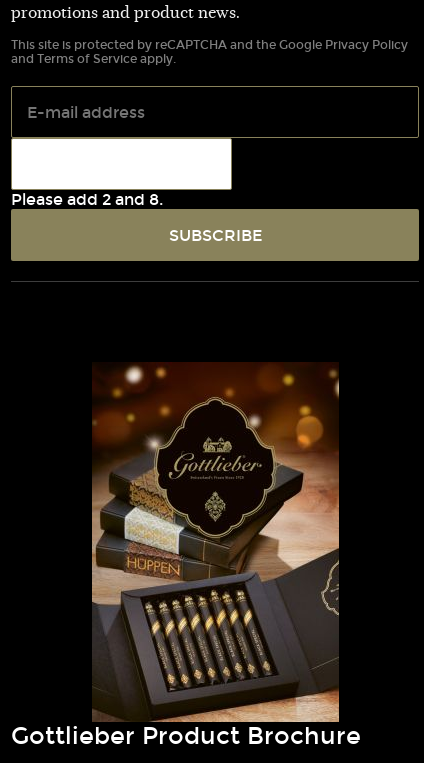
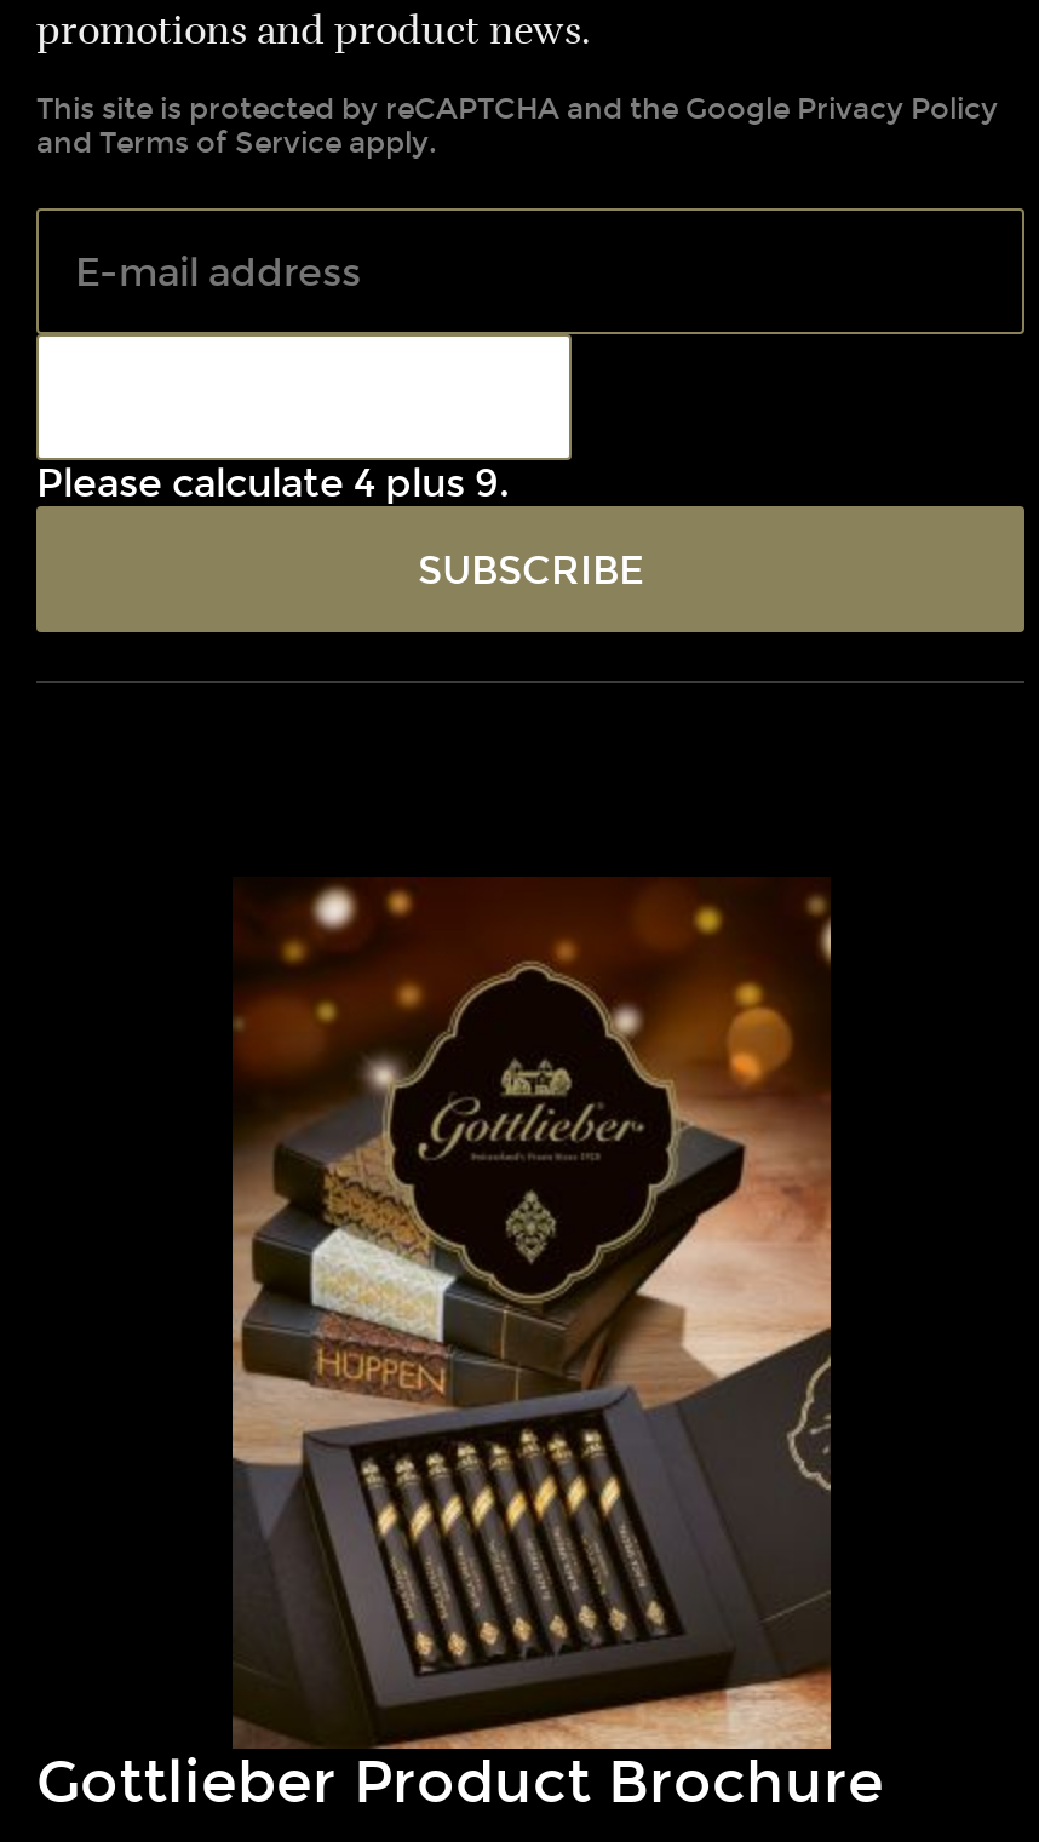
- Please add 2 and 8.
+ Please calculate 4 plus 9.
